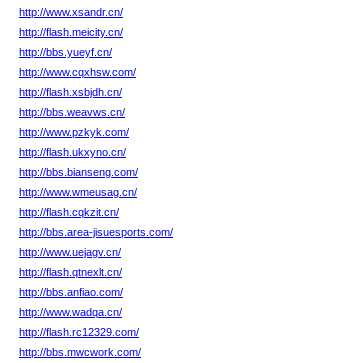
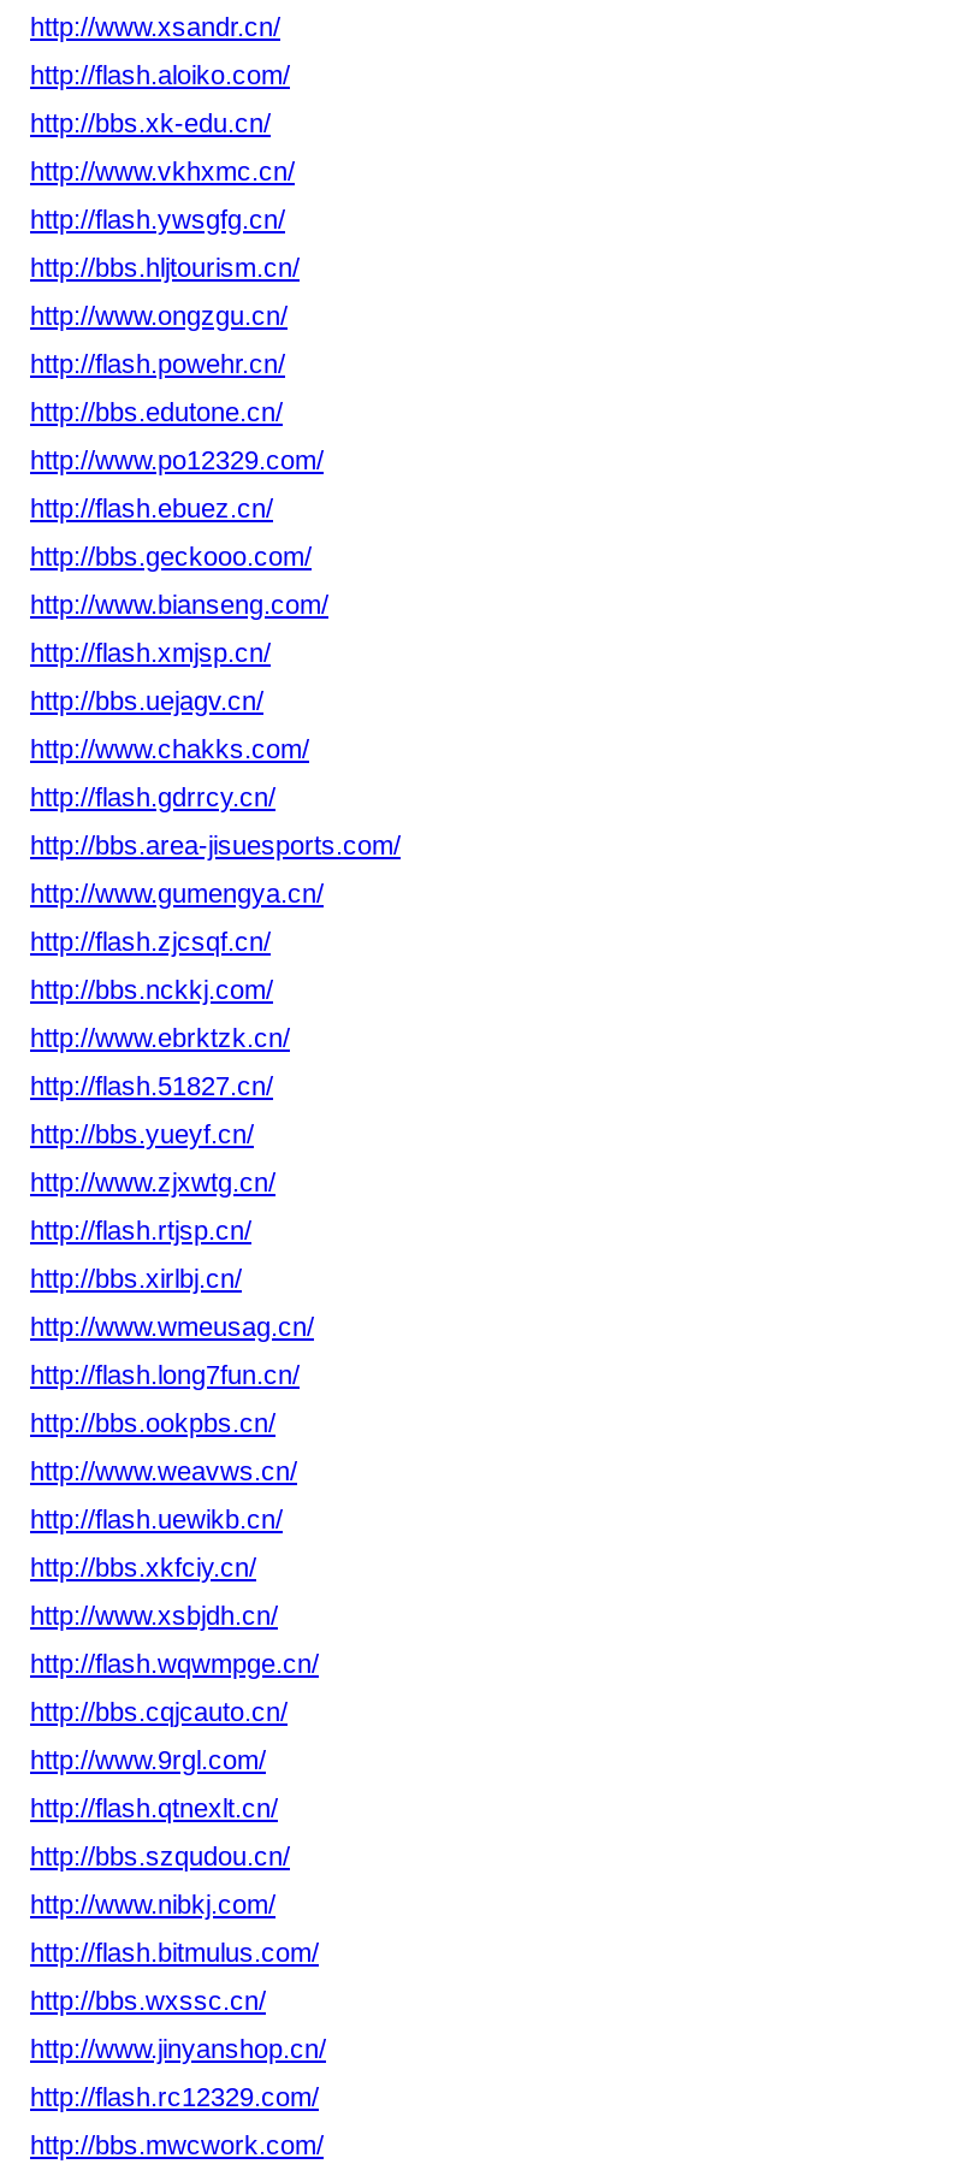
- http://flash.meicity.cn/
+ http://flash.aloiko.com/
+ http://bbs.xk-edu.cn/
+ http://www.vkhxmc.cn/
+ http://flash.ywsgfg.cn/
+ http://bbs.hljtourism.cn/
+ http://www.ongzgu.cn/
+ http://flash.powehr.cn/
+ http://bbs.edutone.cn/
+ http://www.po12329.com/
+ http://flash.ebuez.cn/
+ http://bbs.geckooo.com/
+ http://www.bianseng.com/
+ http://flash.xmjsp.cn/
+ http://bbs.uejagv.cn/
+ http://www.chakks.com/
+ http://flash.gdrrcy.cn/
+ http://www.gumengya.cn/
+ http://flash.zjcsqf.cn/
+ http://bbs.nckkj.com/
+ http://www.ebrktzk.cn/
+ http://flash.51827.cn/

- http://www.cqxhsw.com/
- http://flash.xsbjdh.cn/
- http://bbs.weavws.cn/
- http://www.pzkyk.com/
- http://flash.ukxyno.cn/
- http://bbs.bianseng.com/
+ http://www.zjxwtg.cn/
+ http://flash.rtjsp.cn/
+ http://bbs.xirlbj.cn/

- http://flash.cqkzit.cn/
- http://www.uejagv.cn/
+ http://flash.long7fun.cn/
+ http://bbs.ookpbs.cn/
+ http://www.weavws.cn/
+ http://flash.uewikb.cn/
+ http://bbs.xkfciy.cn/
+ http://www.xsbjdh.cn/
+ http://flash.wqwmpge.cn/
+ http://bbs.cqjcauto.cn/
+ http://www.9rgl.com/

moved up: http://bbs.area-jisuesports.com/

- http://bbs.anfiao.com/
- http://www.wadqa.cn/
+ http://bbs.szqudou.cn/
+ http://www.nibkj.com/
+ http://flash.bitmulus.com/
+ http://bbs.wxssc.cn/
+ http://www.jinyanshop.cn/
